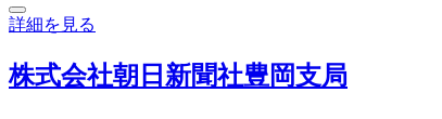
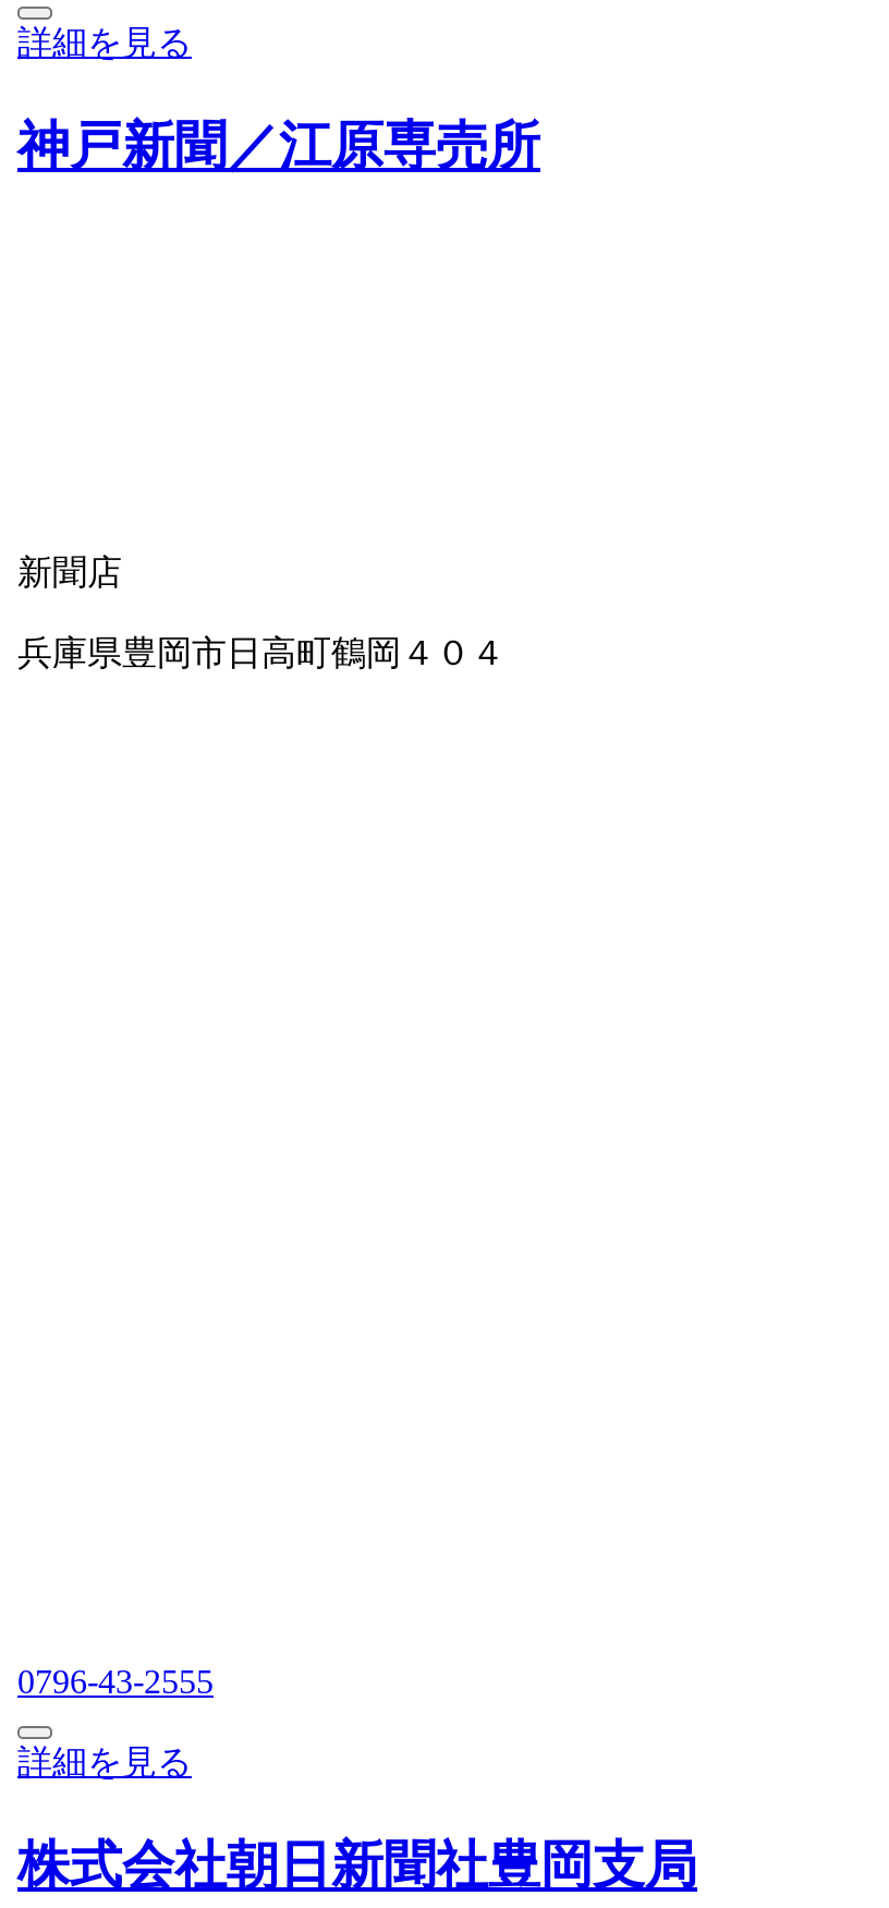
+ 神戸新聞／江原専売所

+ 新聞店
+ 兵庫県豊岡市日高町鶴岡４０４

+ 0796-43-2555
+ 詳細を見る
